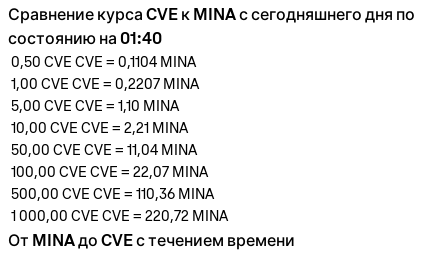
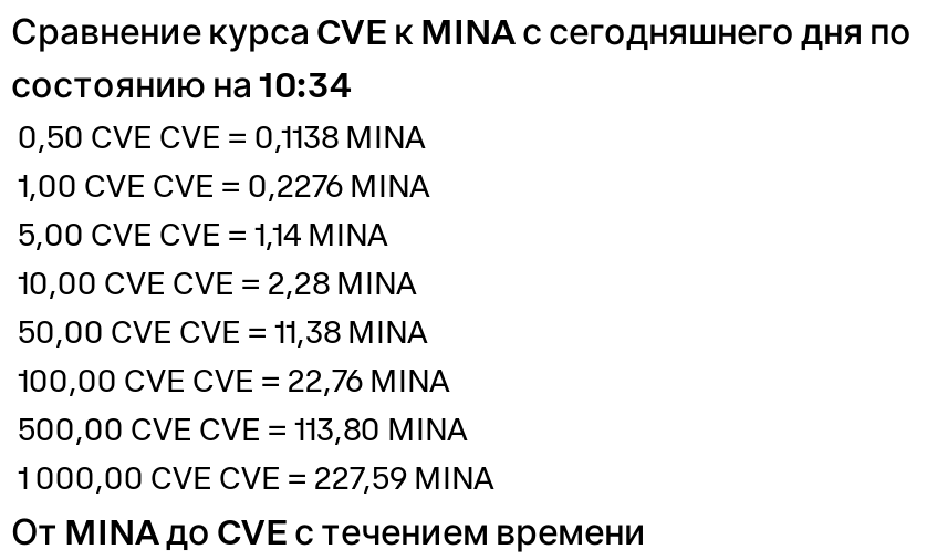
- состоянию на 01:40
+ состоянию на 10:34

- 0,50 CVE CVE = 0,1104 MINA
+ 0,50 CVE CVE = 0,1138 MINA

- 1,00 CVE CVE = 0,2207 MINA
+ 1,00 CVE CVE = 0,2276 MINA

- 5,00 CVE CVE = 1,10 MINA
+ 5,00 CVE CVE = 1,14 MINA

- 10,00 CVE CVE = 2,21 MINA
+ 10,00 CVE CVE = 2,28 MINA

- 50,00 CVE CVE = 11,04 MINA
+ 50,00 CVE CVE = 11,38 MINA

- 100,00 CVE CVE = 22,07 MINA
+ 100,00 CVE CVE = 22,76 MINA

- 500,00 CVE CVE = 110,36 MINA
+ 500,00 CVE CVE = 113,80 MINA

- 1 000,00 CVE CVE = 220,72 MINA
+ 1 000,00 CVE CVE = 227,59 MINA
